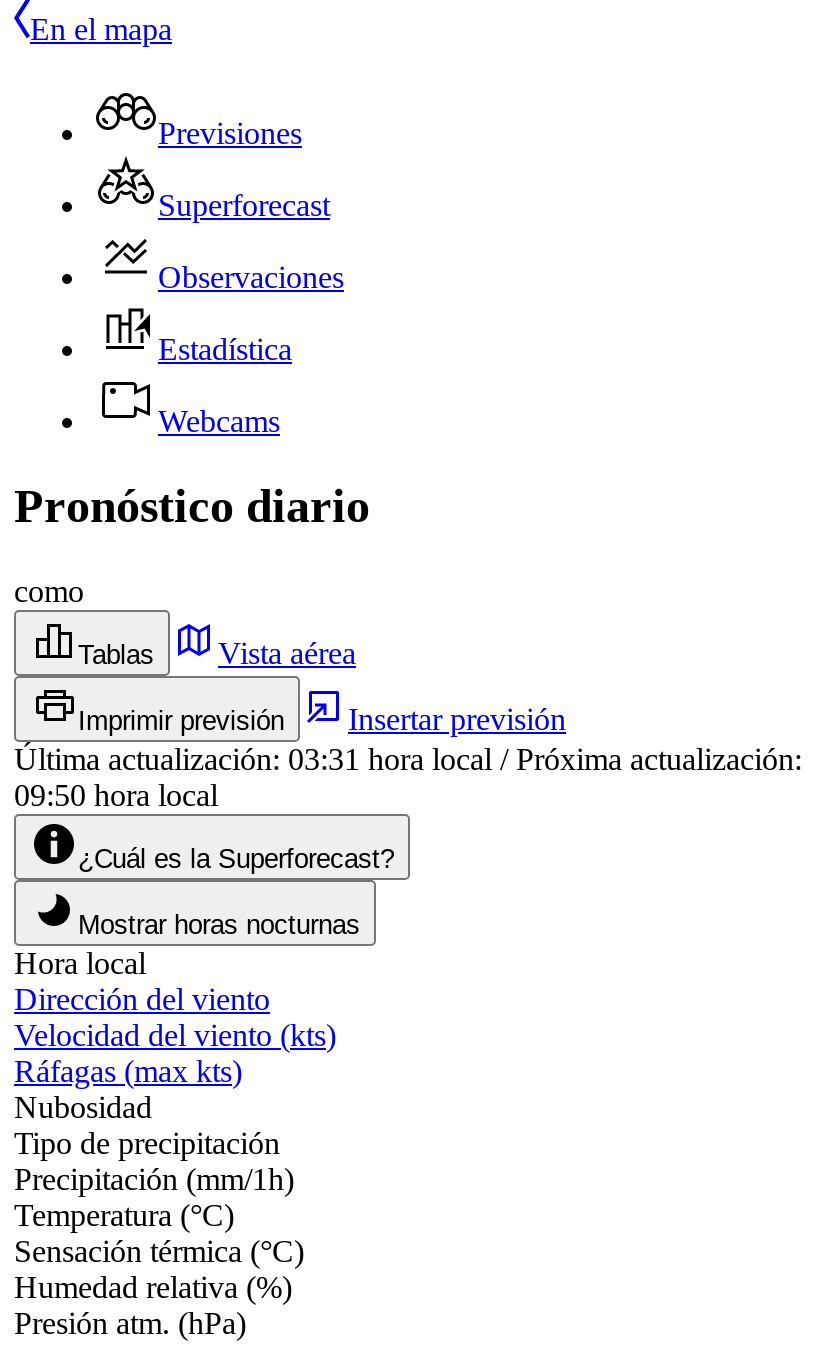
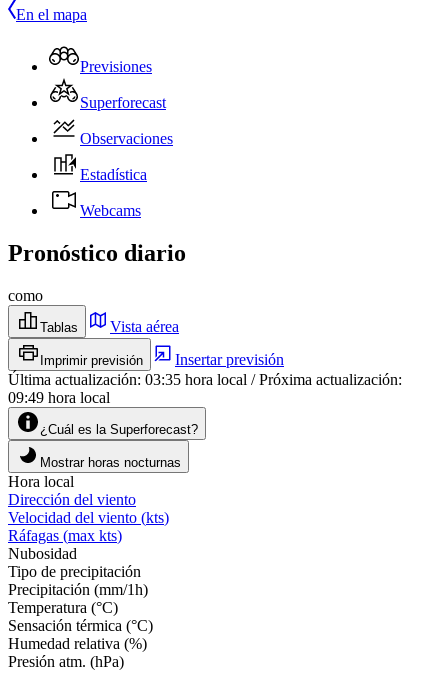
- Última actualización:03:31 hora local / Próxima actualización:
+ Última actualización:03:35 hora local / Próxima actualización:

- 09:50 hora local
+ 09:49 hora local
